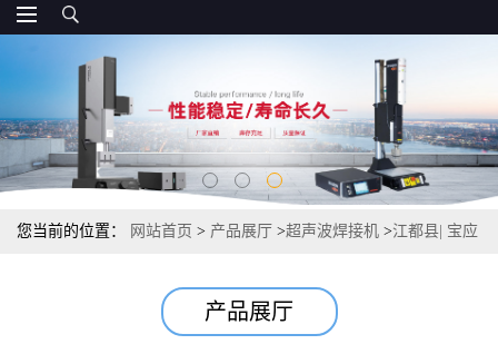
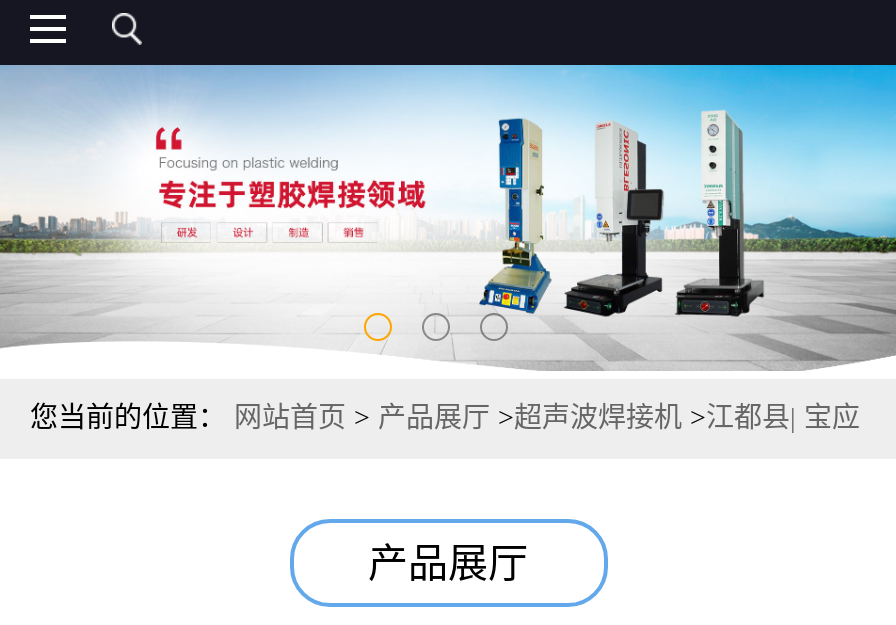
- [image]
+ [image]
